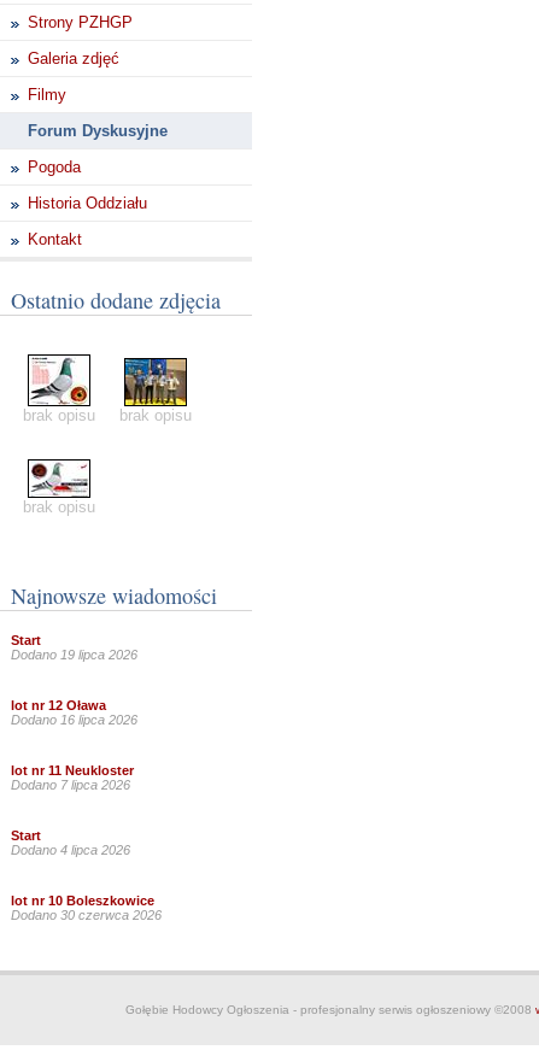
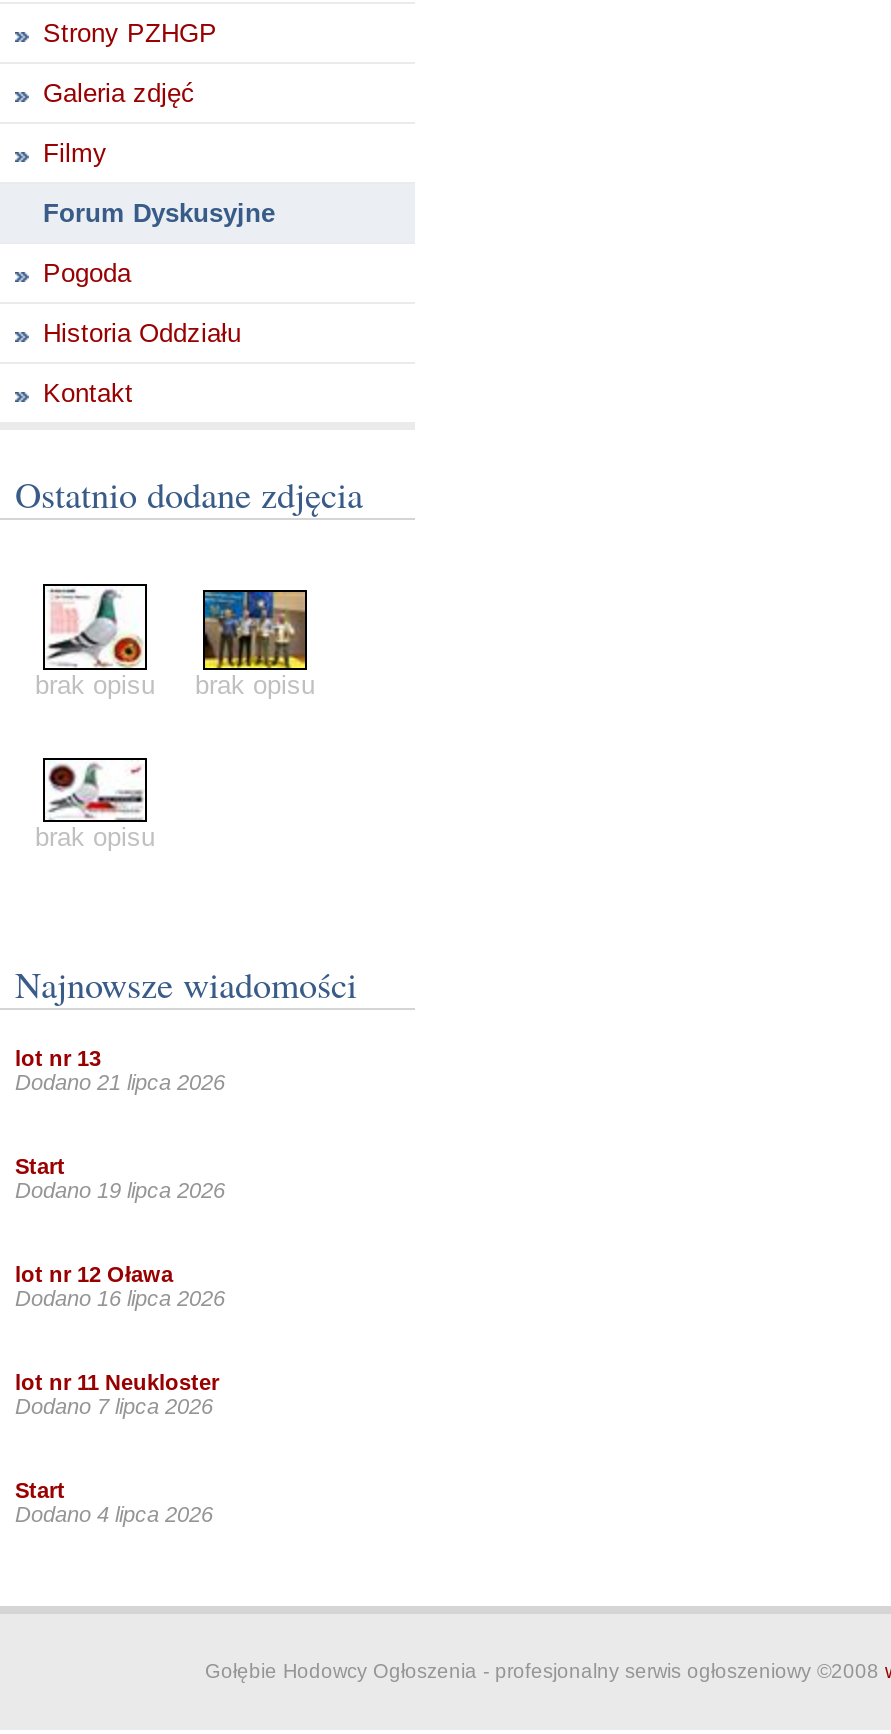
+ lot nr 13
+ Dodano 21 lipca 2026

moved down: Start | Dodano 19 lipca 2026 | lot nr 12 Oława | Dodano 16 lipca 2026 | lot nr 11 Neukloster | Dodano 7 lipca 2026 | Start | Dodano 4 lipca 2026

- lot nr 10 Boleszkowice
- Dodano 30 czerwca 2026
